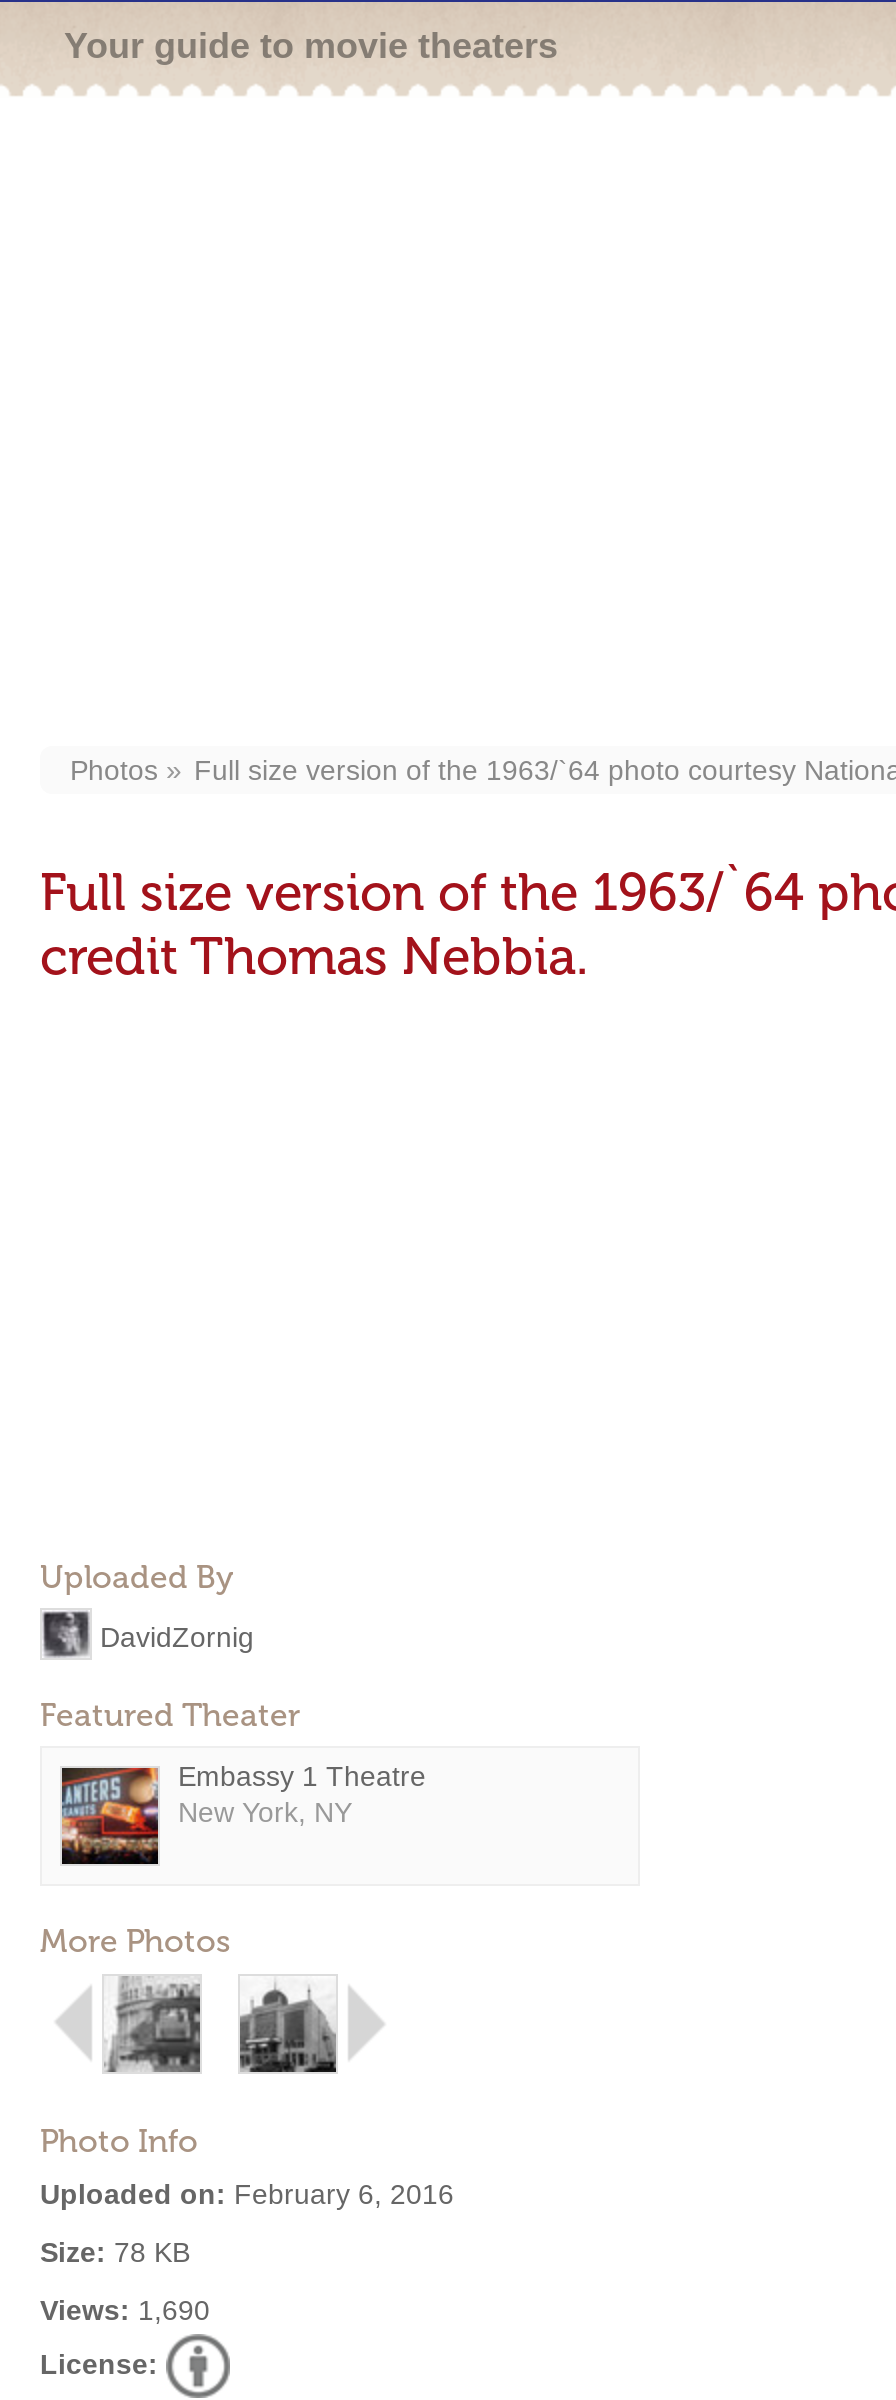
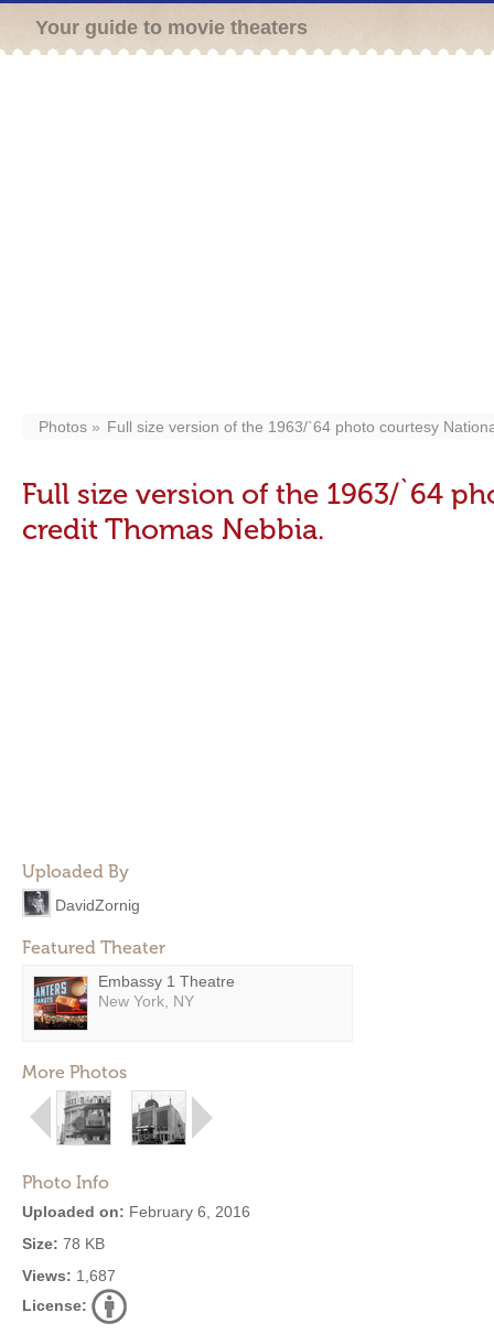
- Views: 1,690
+ Views: 1,687
